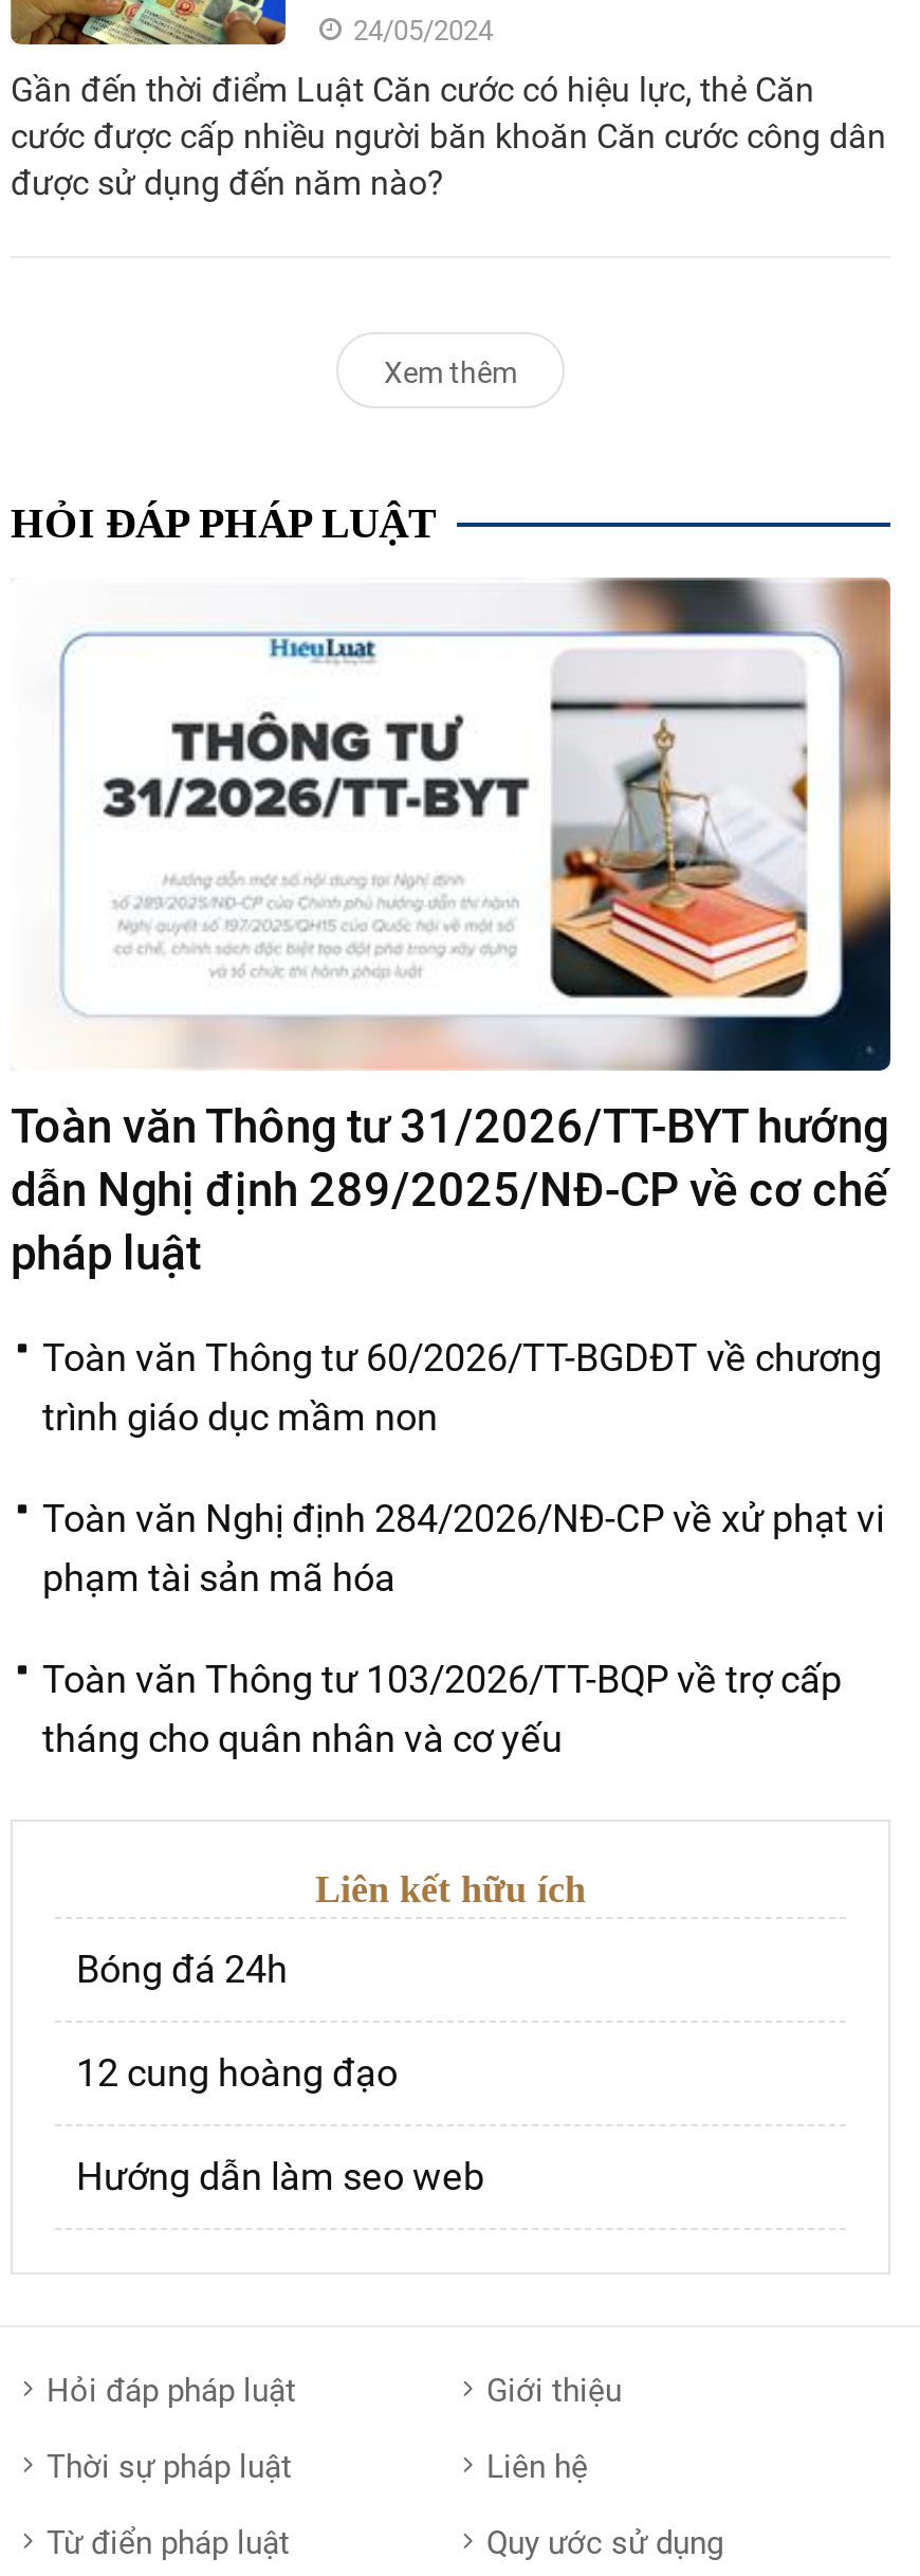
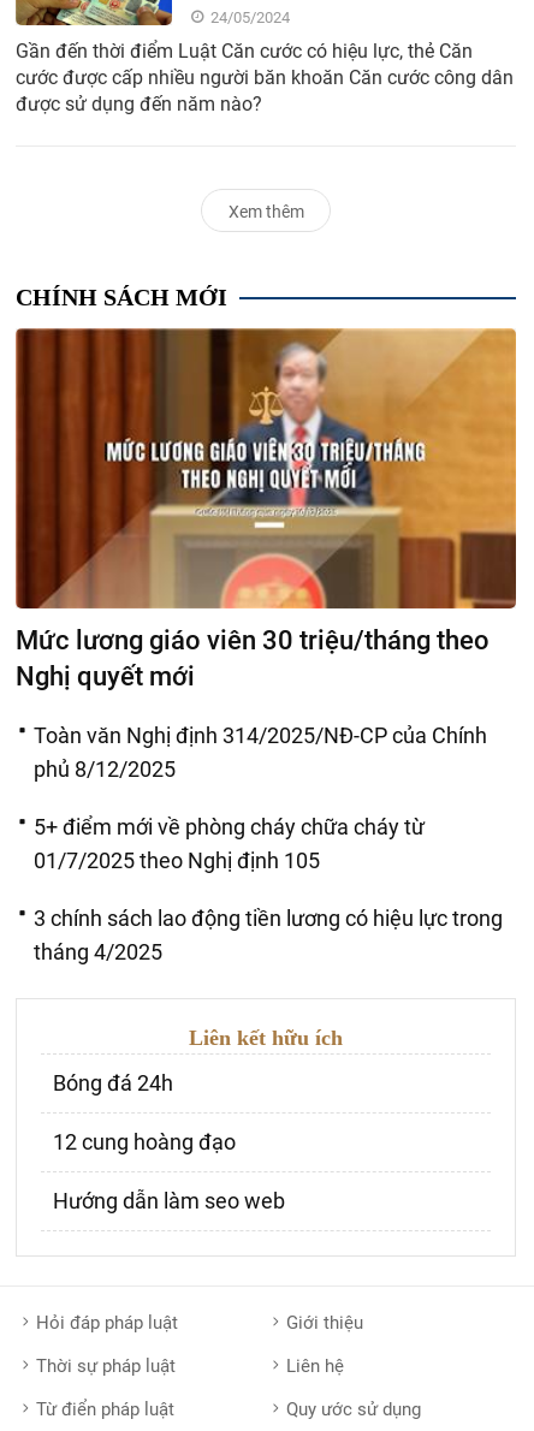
- HỎI ĐÁP PHÁP LUẬT
+ CHÍNH SÁCH MỚI

- [image]
- Toàn văn Thông tư 31/2026/TT-BYT hướng
- dẫn Nghị định 289/2025/NĐ-CP về cơ chế
- pháp luật
+ [image]
+ Mức lương giáo viên 30 triệu/tháng theo
+ Nghị quyết mới

- Toàn văn Thông tư 60/2026/TT-BGDĐT về chương
- trình giáo dục mầm non
+ Toàn văn Nghị định 314/2025/NĐ-CP của Chính
+ phủ 8/12/2025

- Toàn văn Nghị định 284/2026/NĐ-CP về xử phạt vi
- phạm tài sản mã hóa
+ 5+ điểm mới về phòng cháy chữa cháy từ
+ 01/7/2025 theo Nghị định 105

- Toàn văn Thông tư 103/2026/TT-BQP về trợ cấp
- tháng cho quân nhân và cơ yếu
+ 3 chính sách lao động tiền lương có hiệu lực trong
+ tháng 4/2025
